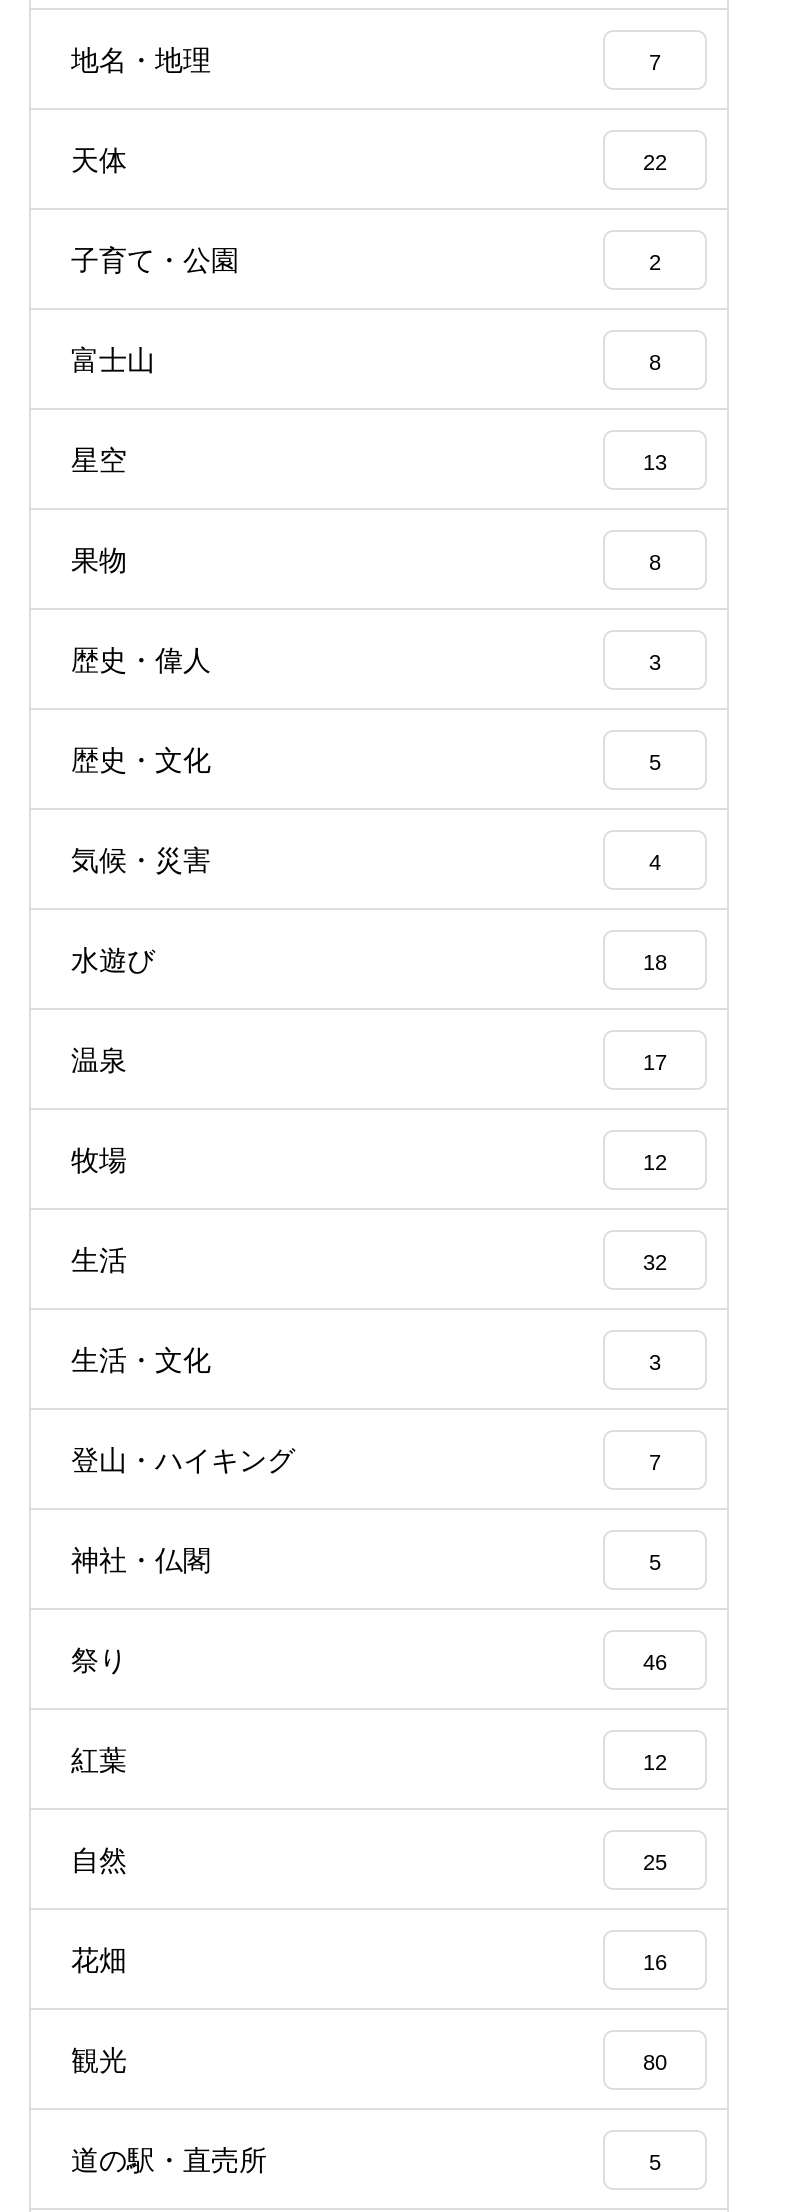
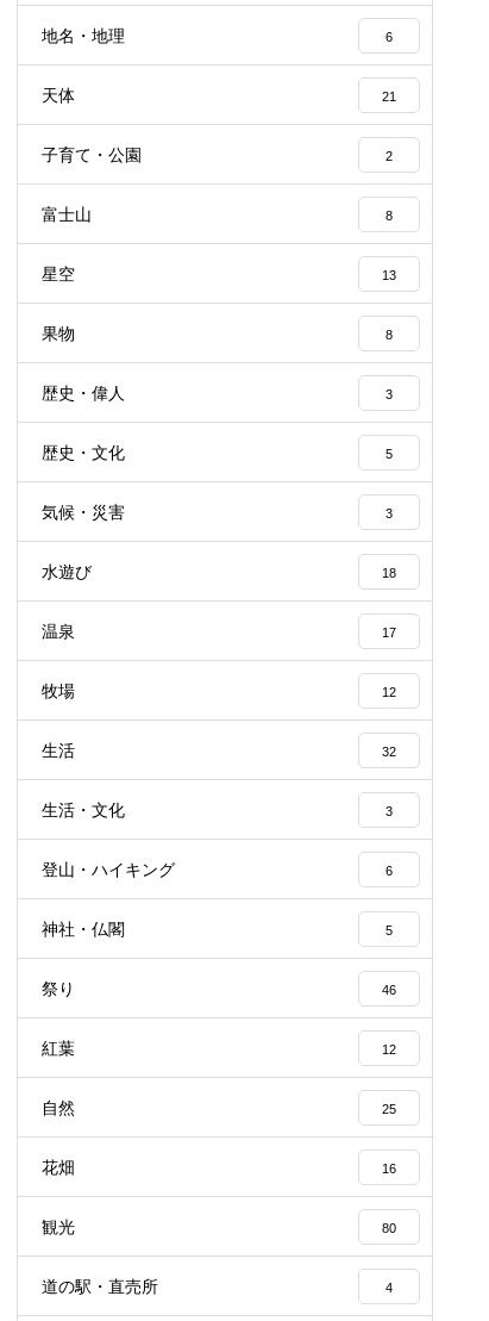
- 7
+ 6

- 22
+ 21

- 4
+ 3

- 7
+ 6

- 5
+ 4
